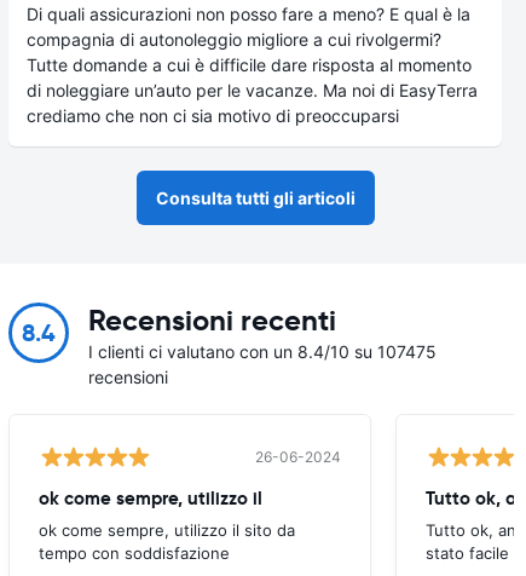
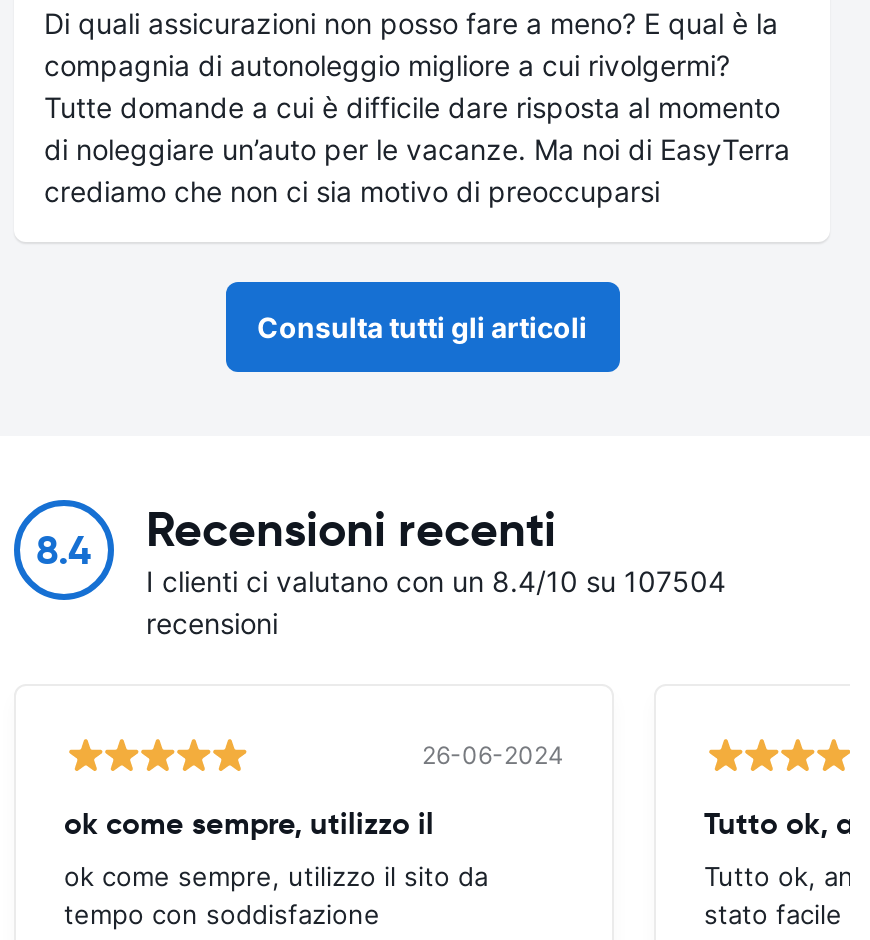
- I clienti ci valutano con un 8.4/10 su 107475
+ I clienti ci valutano con un 8.4/10 su 107504
